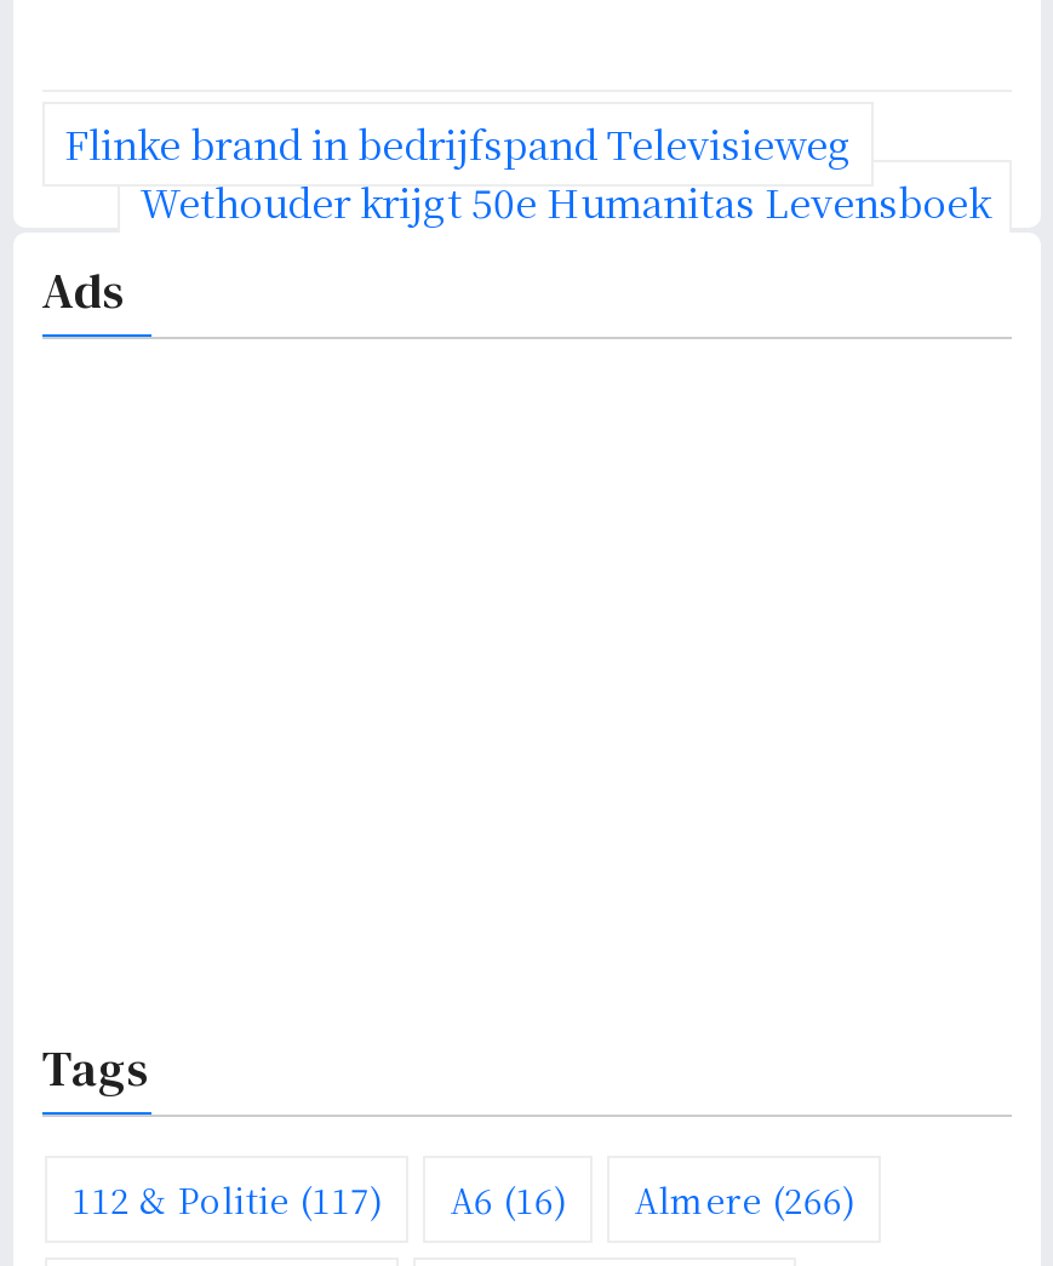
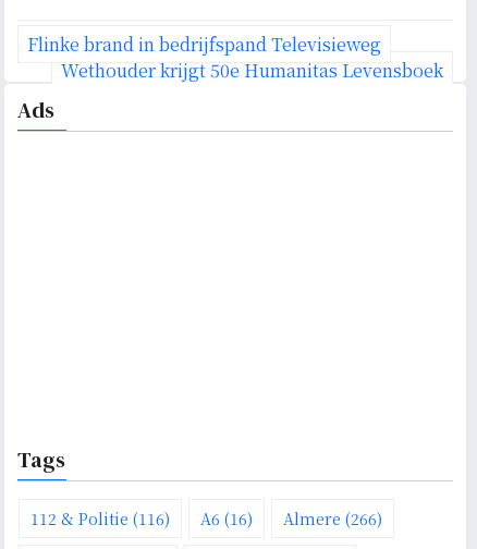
- 112 & Politie (117)
+ 112 & Politie (116)
